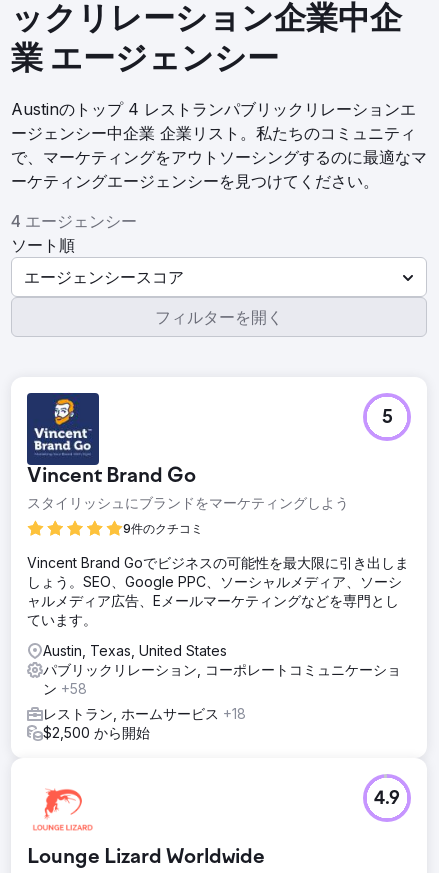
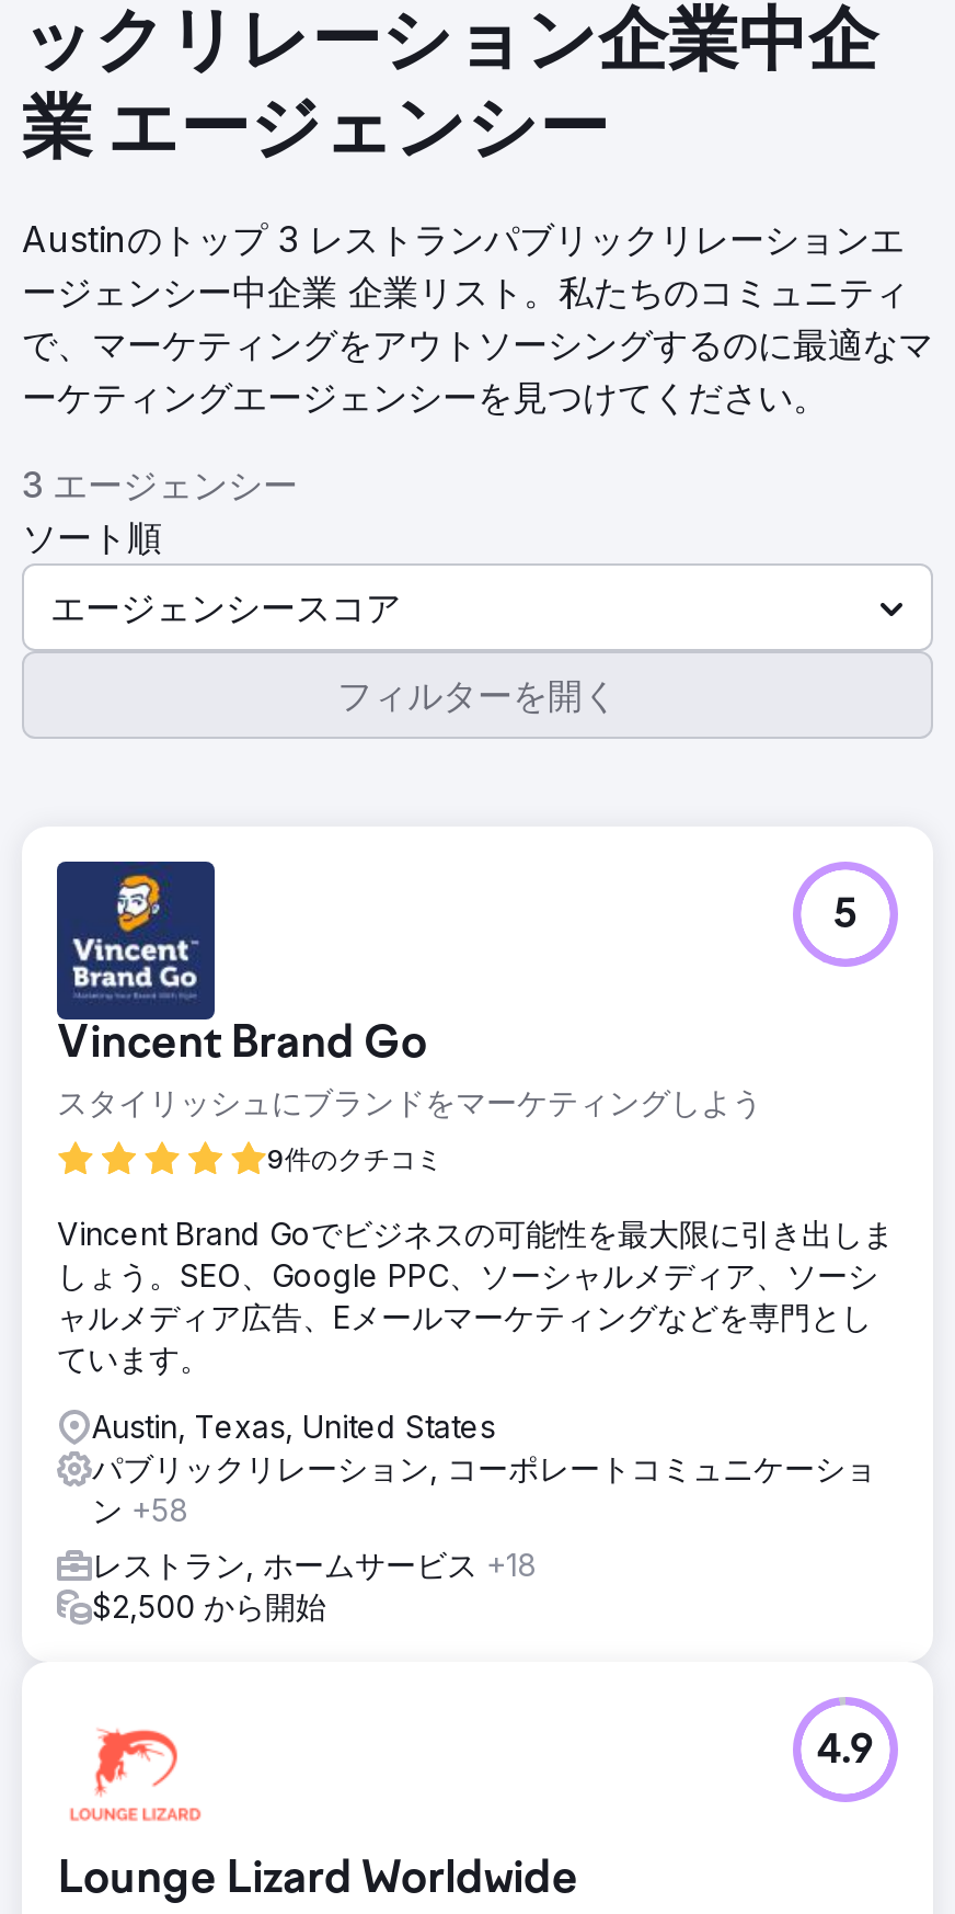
- Austinのトップ 4 レストランパブリックリレーションエ
+ Austinのトップ 3 レストランパブリックリレーションエ

- 4 エージェンシー
+ 3 エージェンシー
